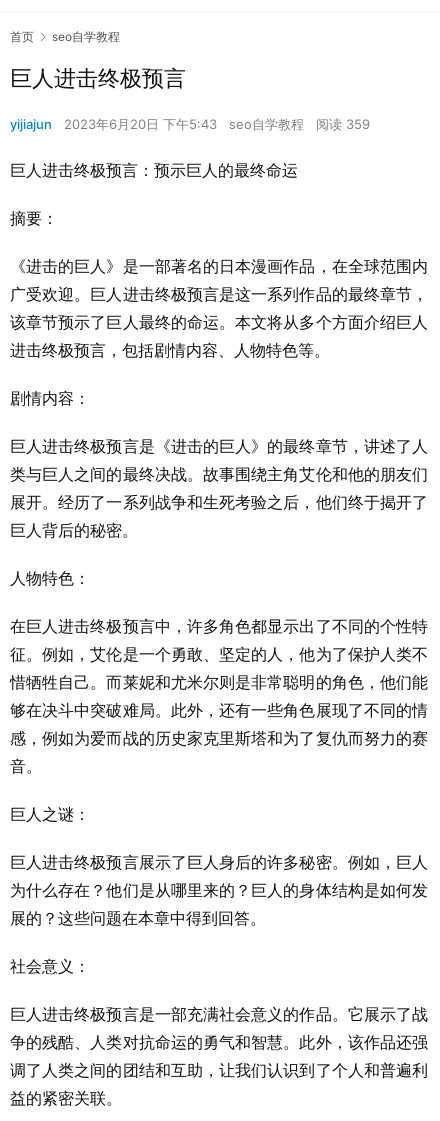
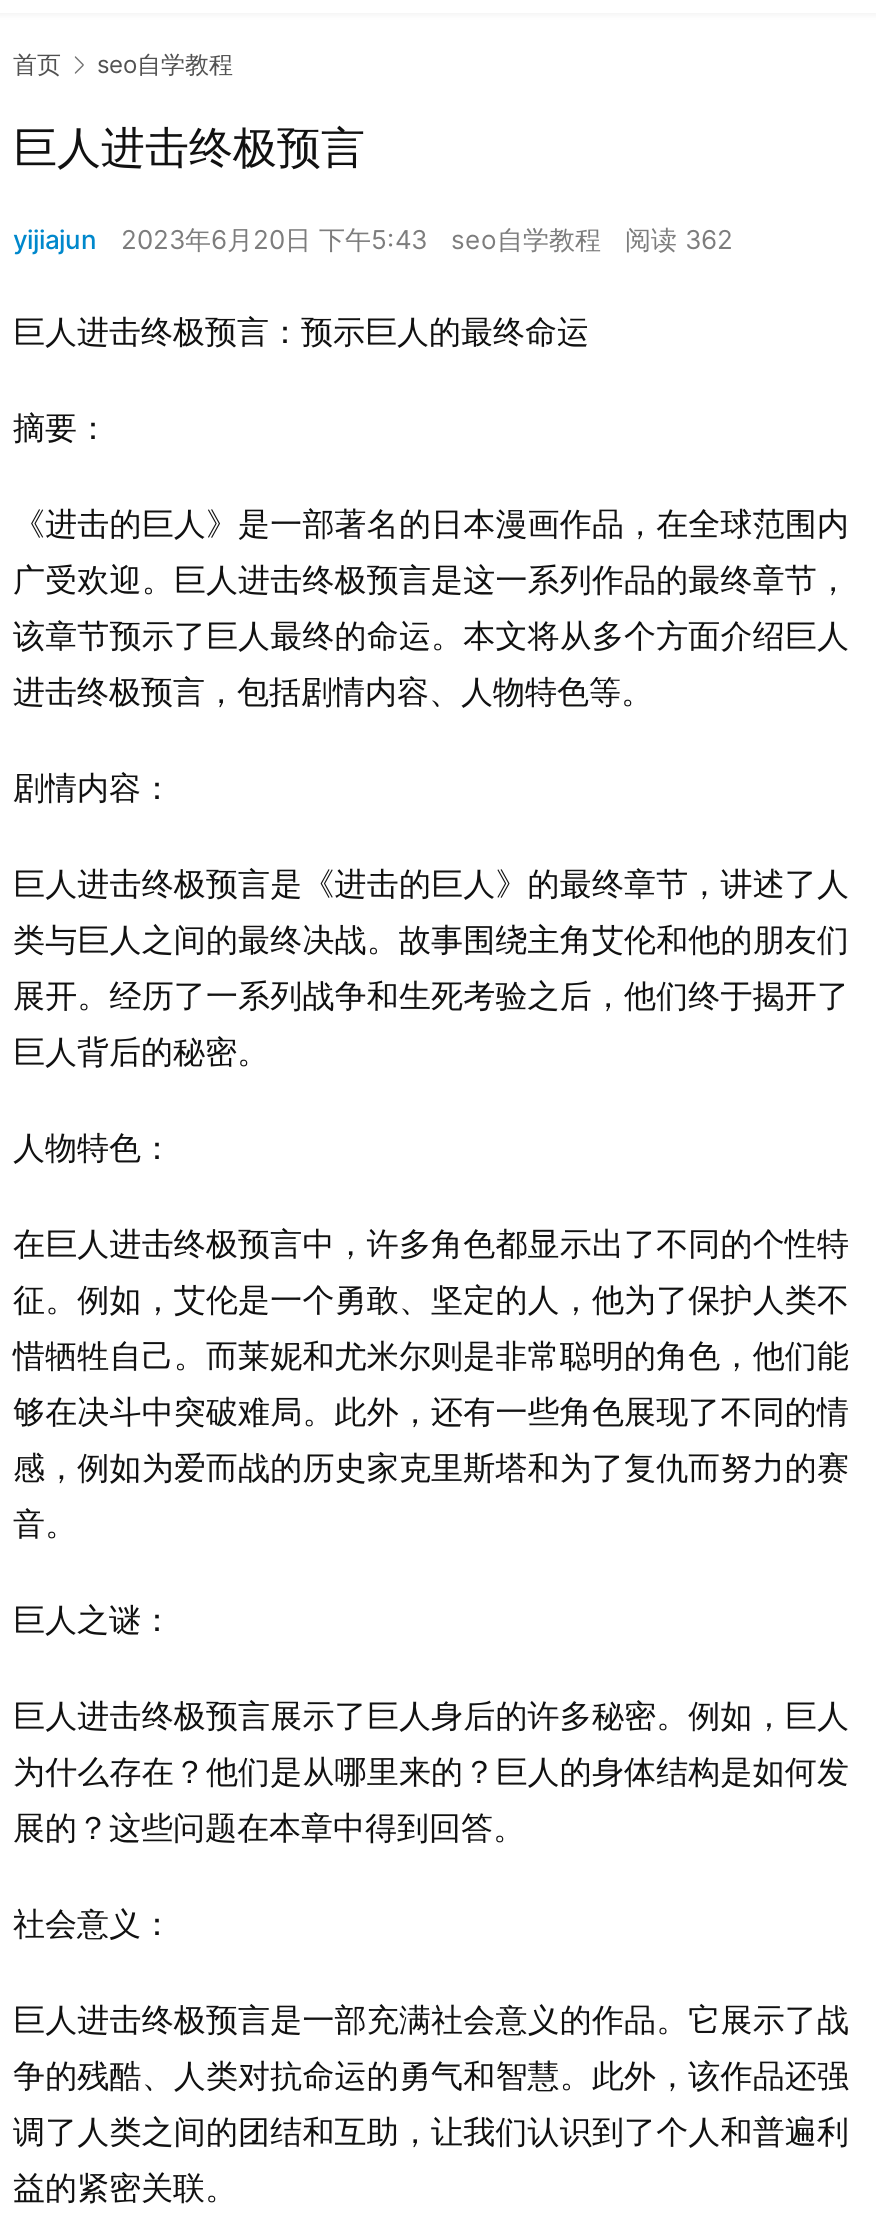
- yijiajun 2023年6月20日 下午5:43 seo自学教程 阅读 359
+ yijiajun 2023年6月20日 下午5:43 seo自学教程 阅读 362
